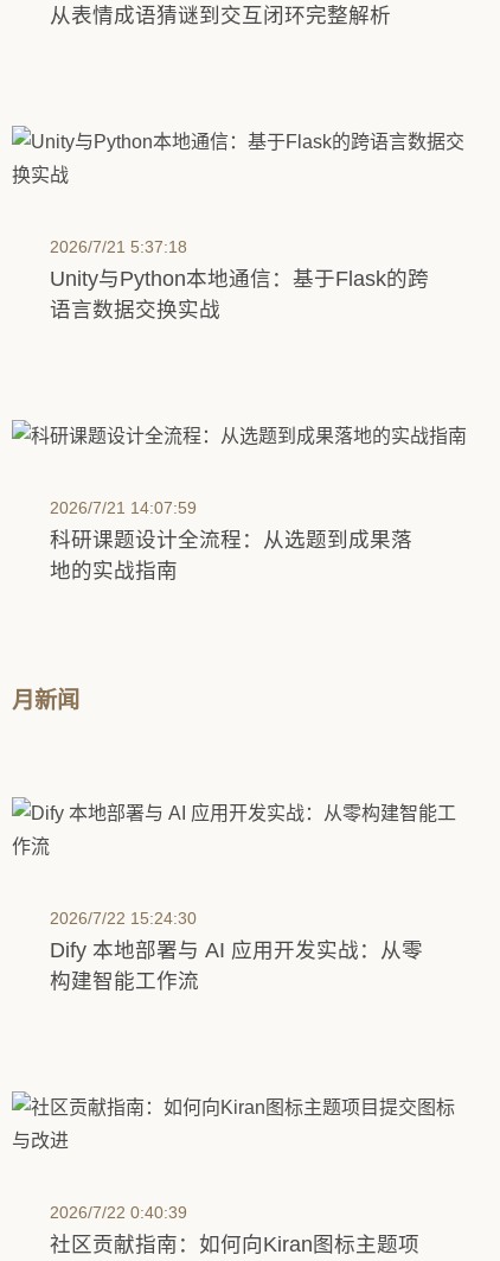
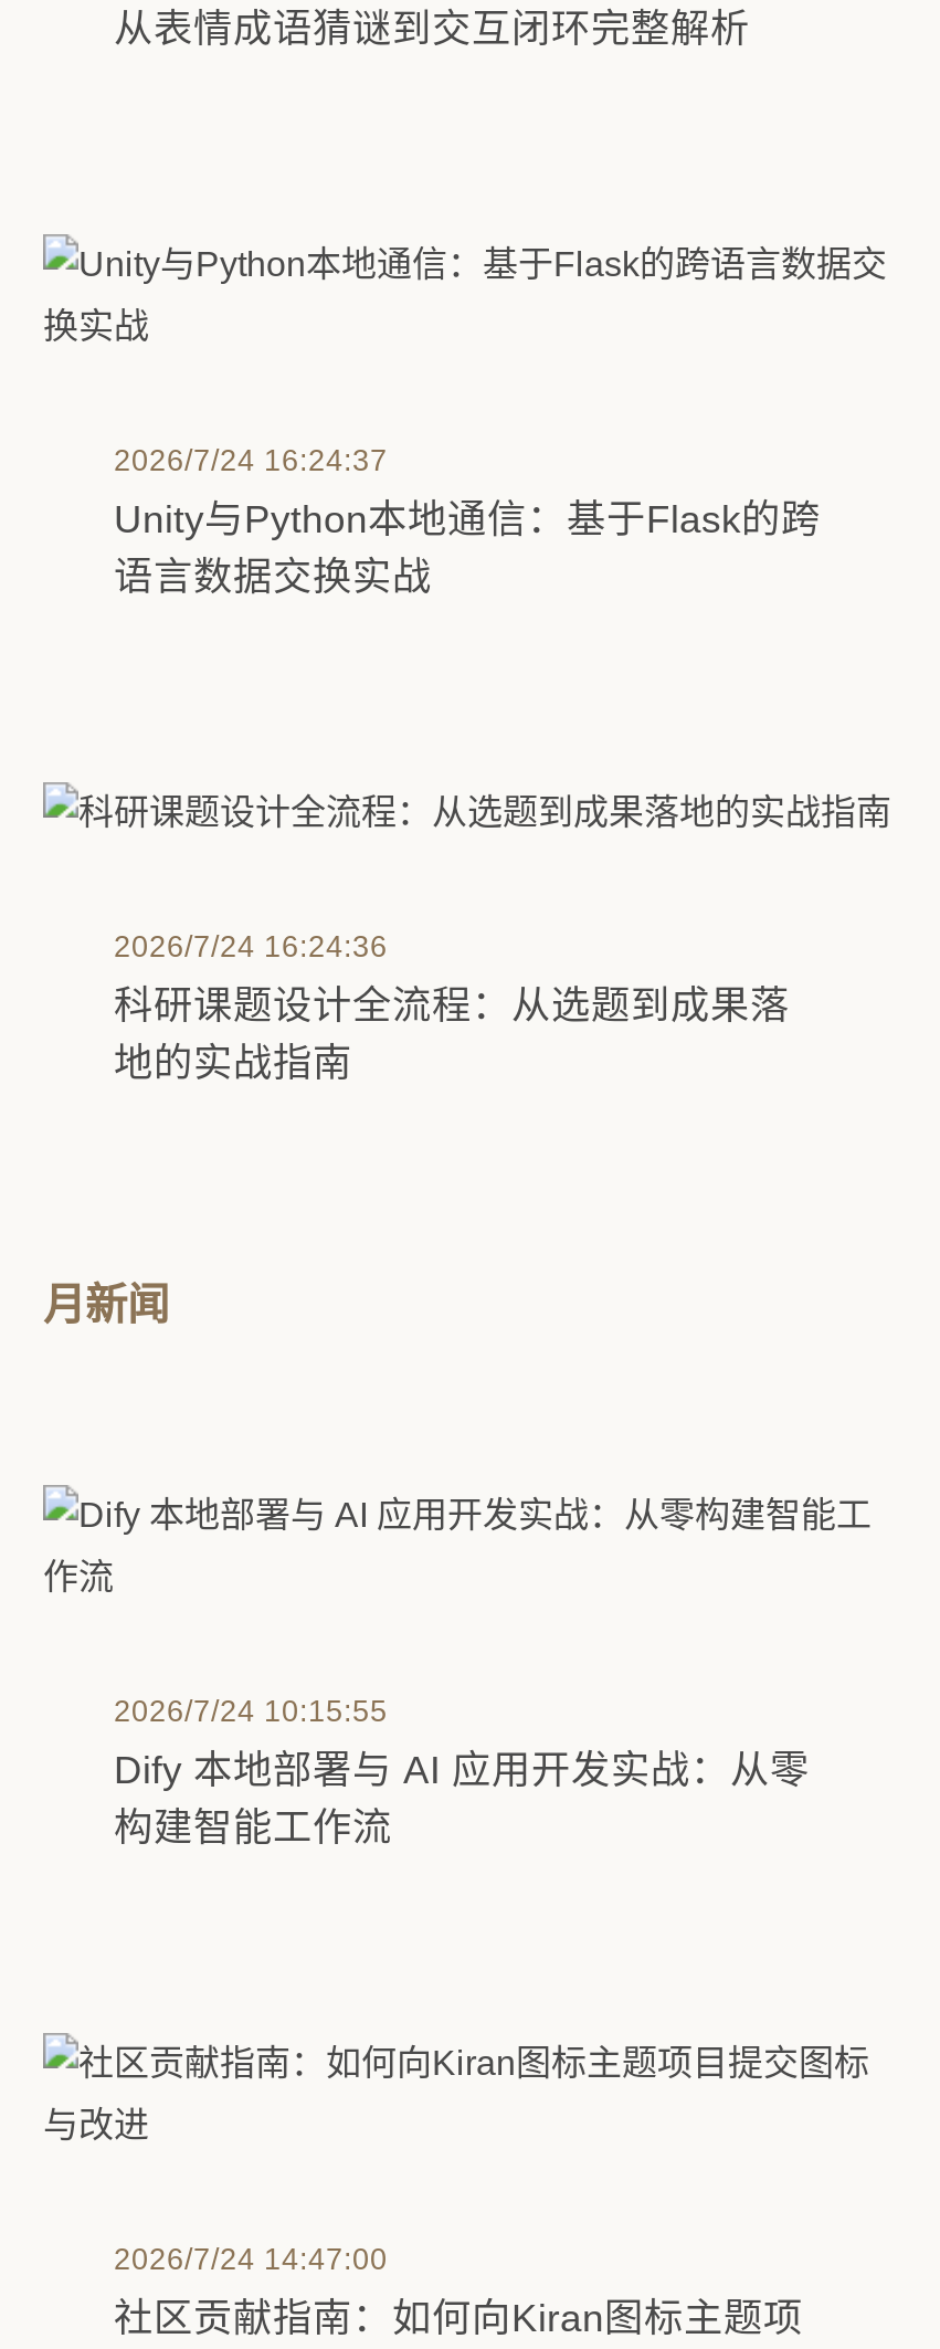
- 2026/7/21 5:37:18
+ 2026/7/24 16:24:37

- 2026/7/21 14:07:59
+ 2026/7/24 16:24:36

- 2026/7/22 15:24:30
+ 2026/7/24 10:15:55

- 2026/7/22 0:40:39
+ 2026/7/24 14:47:00
